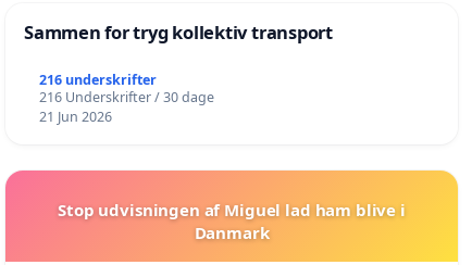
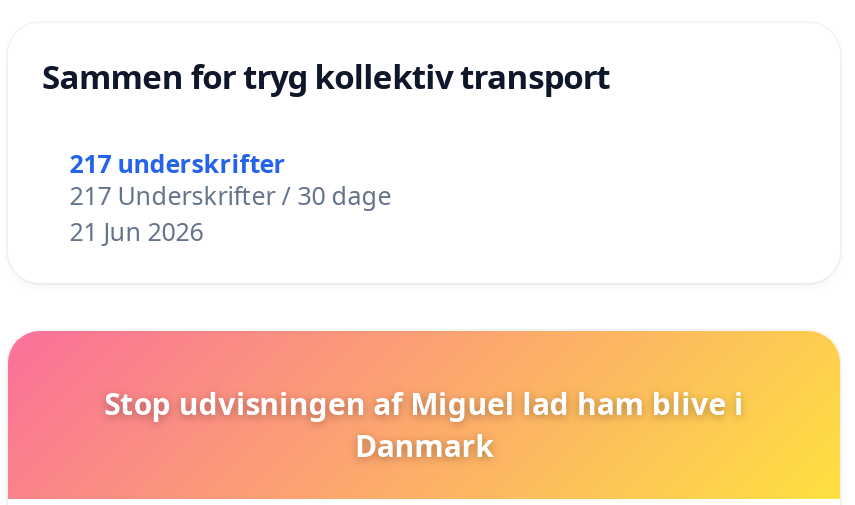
- 216 underskrifter
+ 217 underskrifter

- 216 Underskrifter / 30 dage
+ 217 Underskrifter / 30 dage
